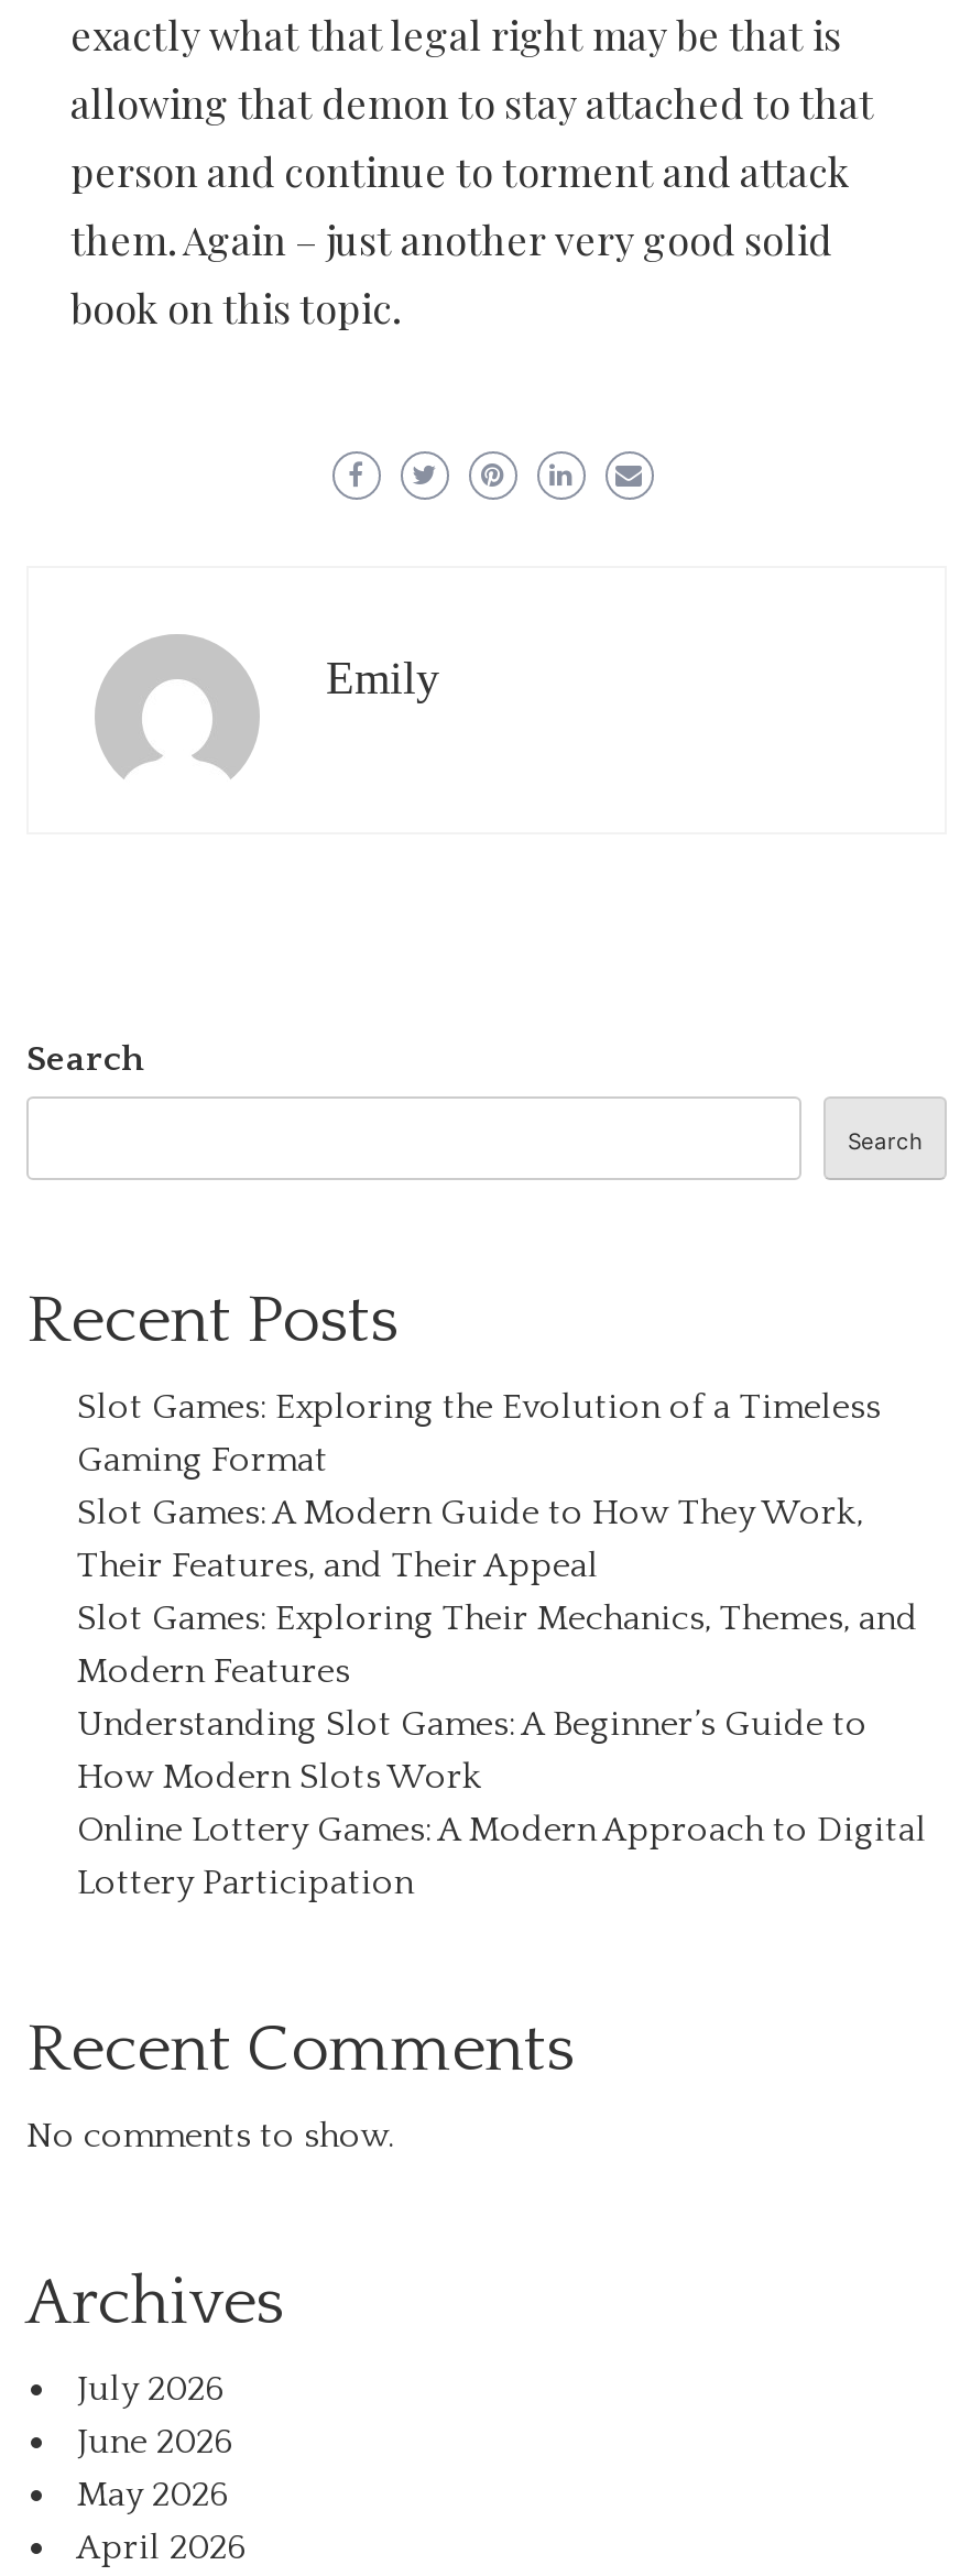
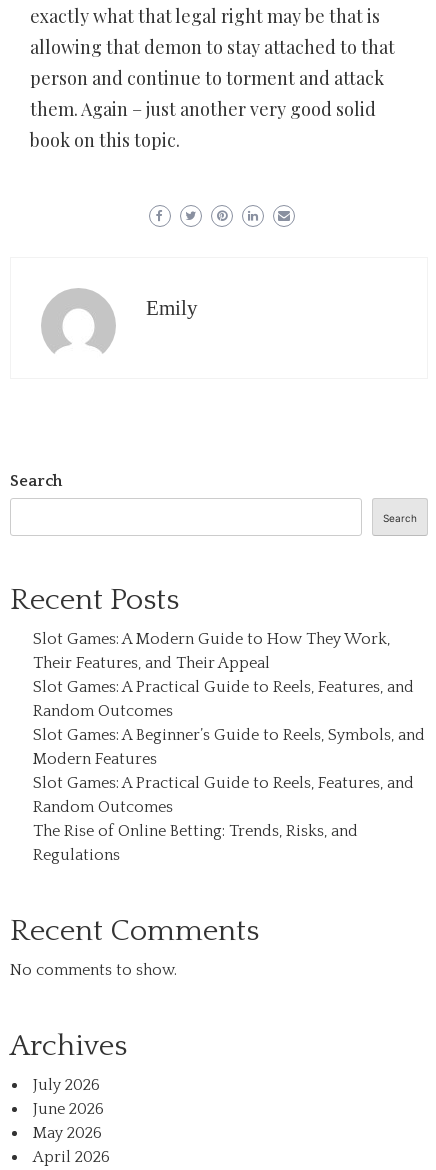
- Slot Games: Exploring the Evolution of a Timeless
- Gaming Format

moved up: Slot Games: A Modern Guide to How They Work, | Their Features, and Their Appeal

- Slot Games: Exploring Their Mechanics, Themes, and
+ Slot Games: A Practical Guide to Reels, Features, and
+ Random Outcomes
+ Slot Games: A Beginner’s Guide to Reels, Symbols, and

- Understanding Slot Games: A Beginner’s Guide to
- How Modern Slots Work
- Online Lottery Games: A Modern Approach to Digital
- Lottery Participation
+ Slot Games: A Practical Guide to Reels, Features, and
+ Random Outcomes
+ The Rise of Online Betting: Trends, Risks, and
+ Regulations
